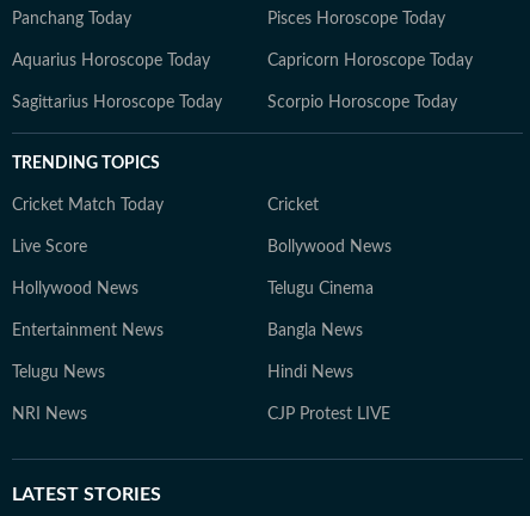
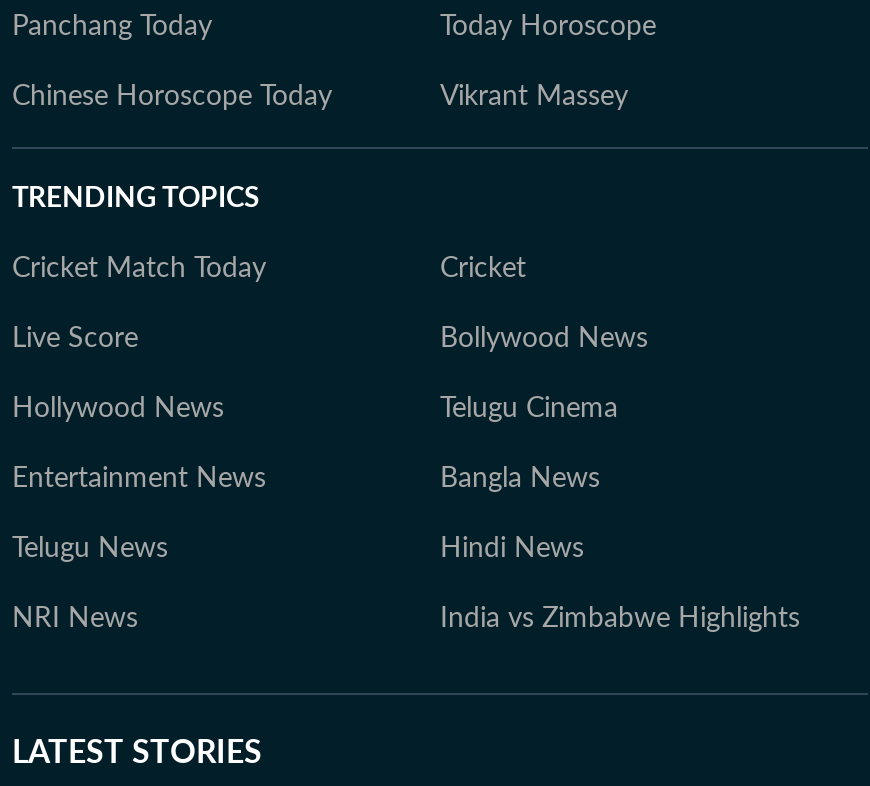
- Pisces Horoscope Today
- Aquarius Horoscope Today
- Capricorn Horoscope Today
- Sagittarius Horoscope Today
- Scorpio Horoscope Today
+ Today Horoscope
+ Chinese Horoscope Today
+ Vikrant Massey

- CJP Protest LIVE
+ India vs Zimbabwe Highlights
